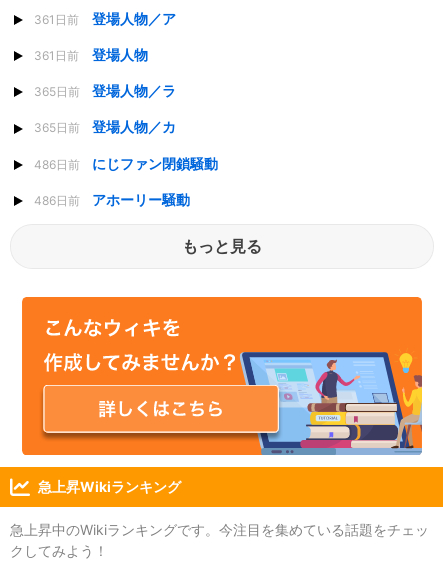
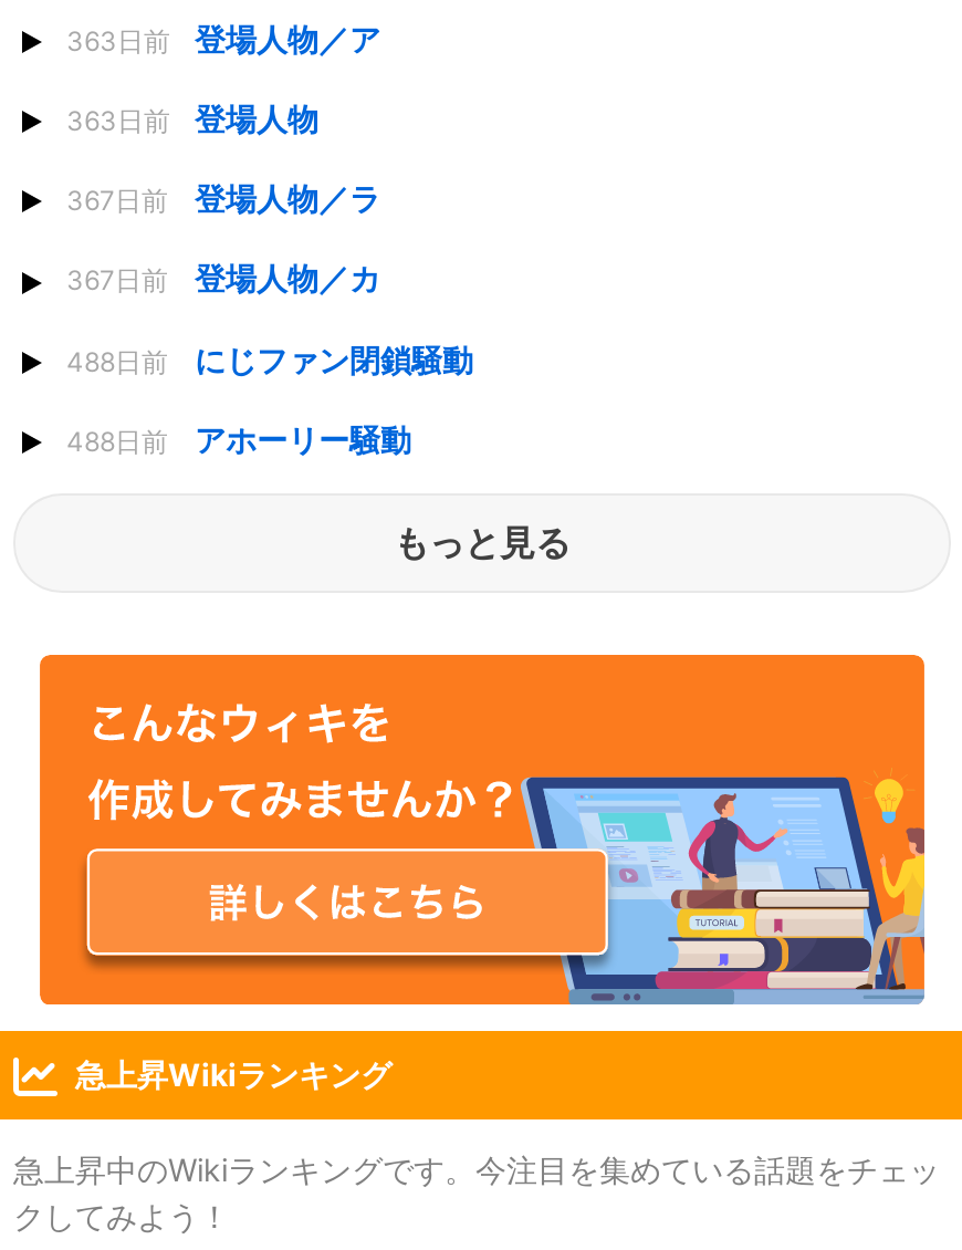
- 361日前 登場人物／ア
+ 363日前 登場人物／ア

- 361日前 登場人物
+ 363日前 登場人物

- 365日前 登場人物／ラ
+ 367日前 登場人物／ラ

- 365日前 登場人物／カ
+ 367日前 登場人物／カ

- 486日前 にじファン閉鎖騒動
+ 488日前 にじファン閉鎖騒動

- 486日前 アホーリー騒動
+ 488日前 アホーリー騒動
